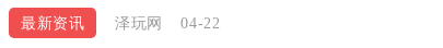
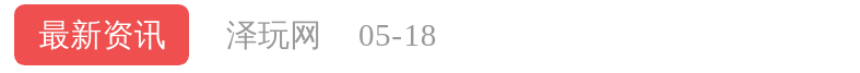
- 最新资讯 泽玩网 04-22
+ 最新资讯 泽玩网 05-18
